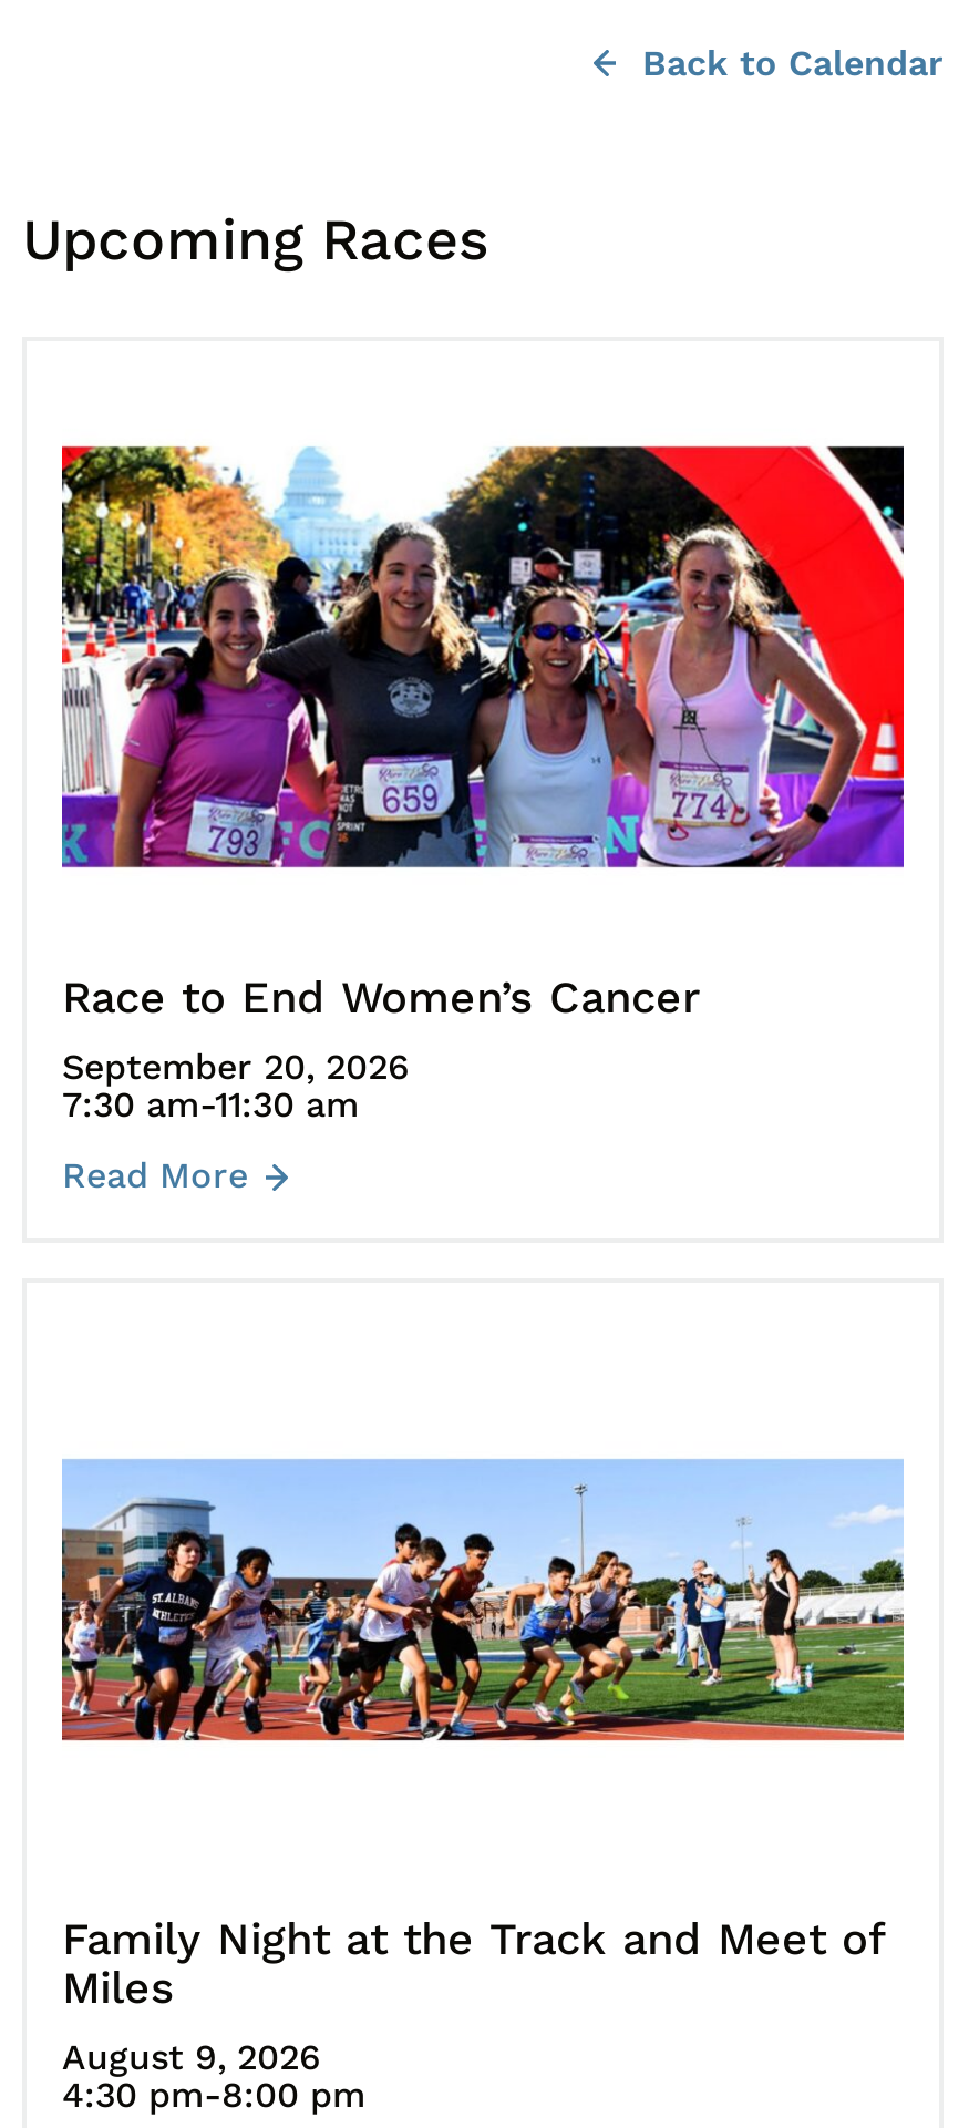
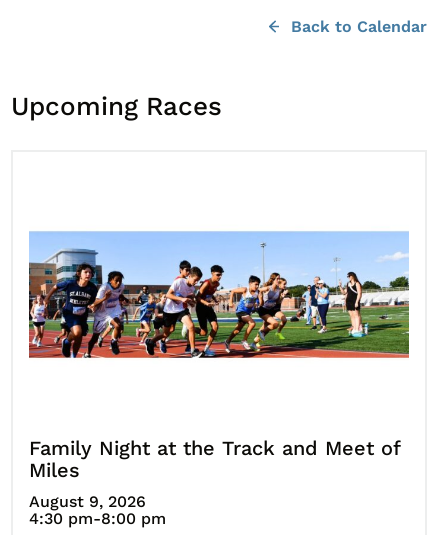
- [image]

- Race to End Women’s Cancer
- September 20, 2026
- 7:30 am-11:30 am
- Read More
